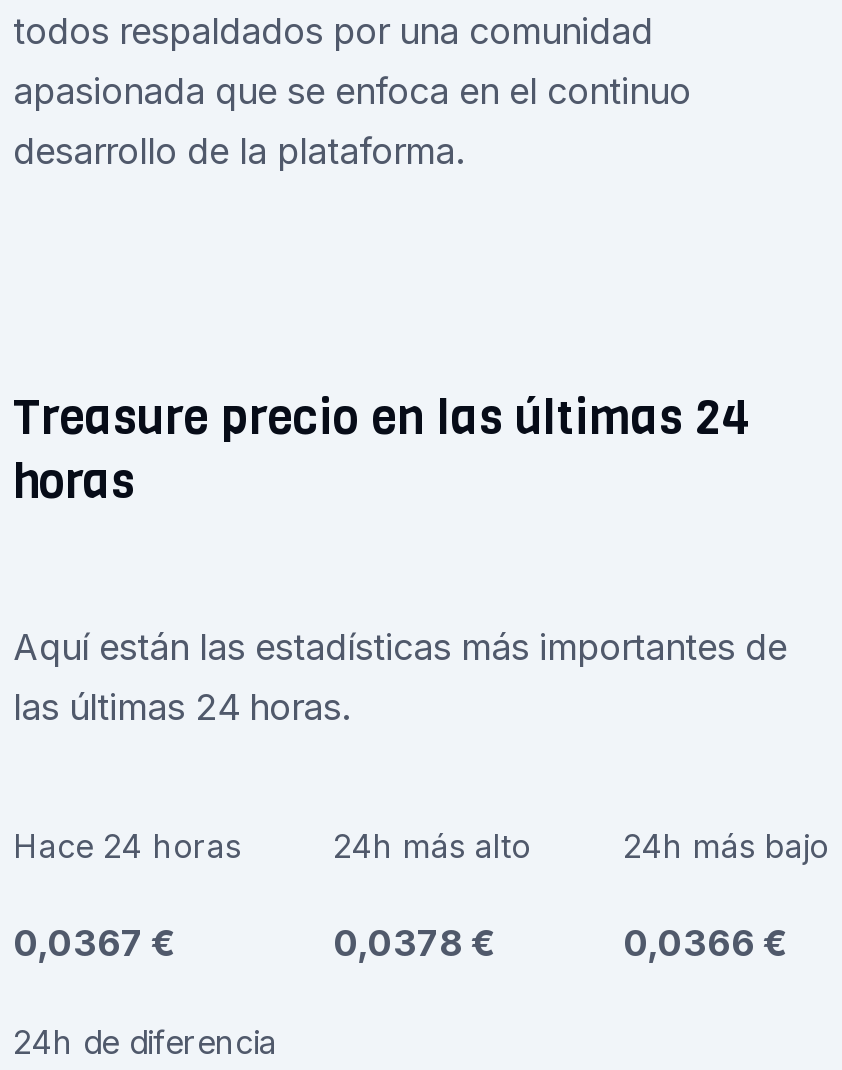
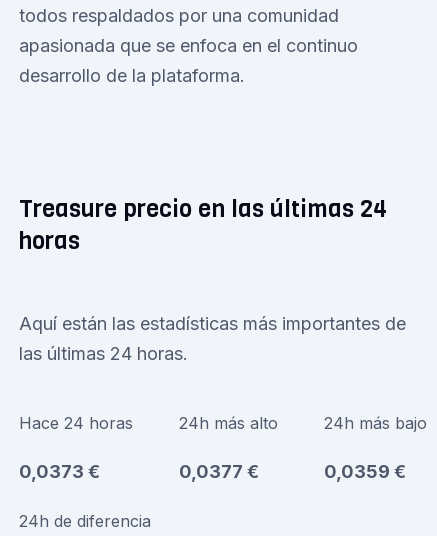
- 0,0367 €
+ 0,0373 €

- 0,0378 €
+ 0,0377 €

- 0,0366 €
+ 0,0359 €
